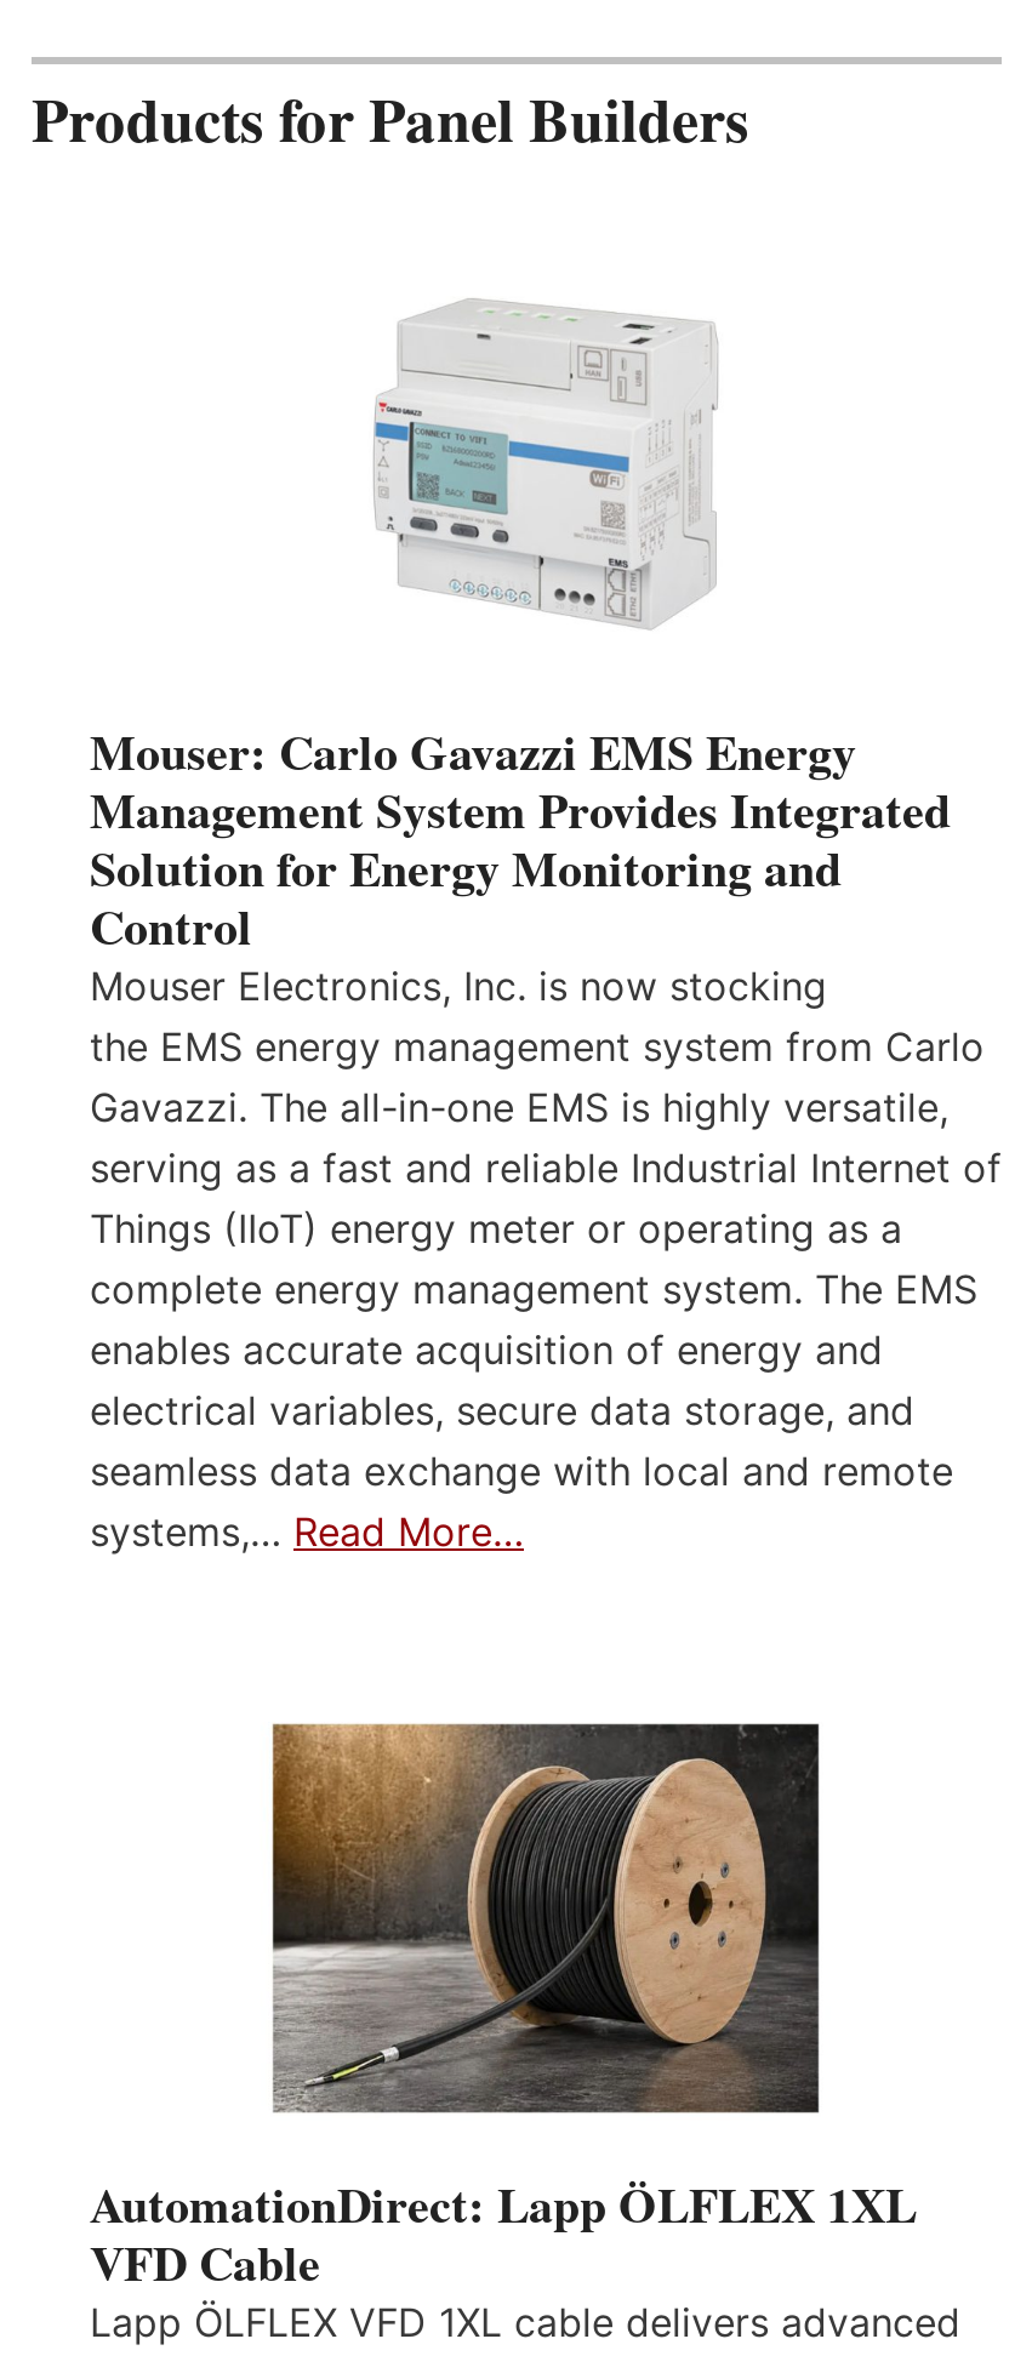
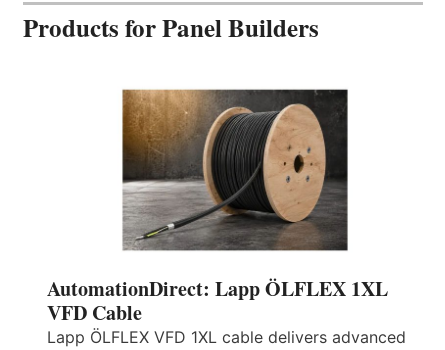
- [image]
- Mouser: Carlo Gavazzi EMS Energy
- Management System Provides Integrated
- Solution for Energy Monitoring and
- Control
- Mouser Electronics, Inc. is now stocking
- the EMS energy management system from Carlo
- Gavazzi. The all-in-one EMS is highly versatile,
- serving as a fast and reliable Industrial Internet of
- Things (IIoT) energy meter or operating as a
- complete energy management system. The EMS
- enables accurate acquisition of energy and
- electrical variables, secure data storage, and
- seamless data exchange with local and remote
- systems,… Read More…
